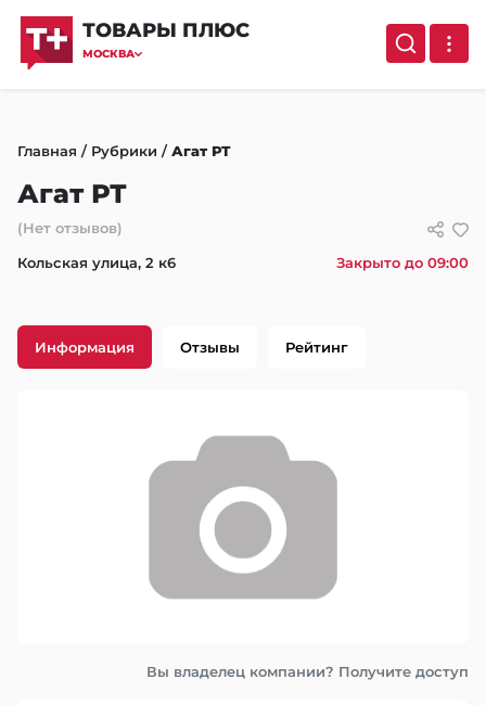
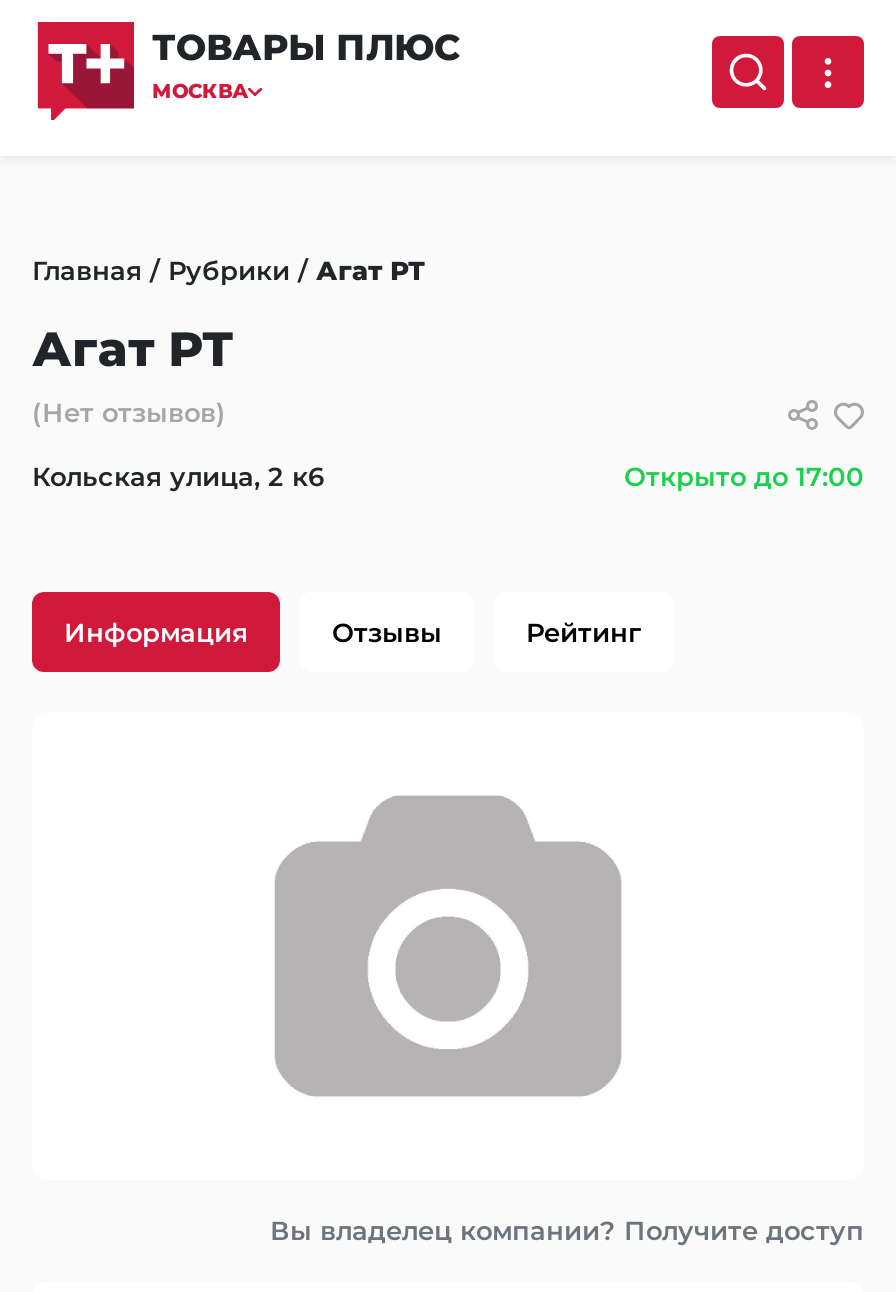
- Закрыто до 09:00
+ Открыто до 17:00
